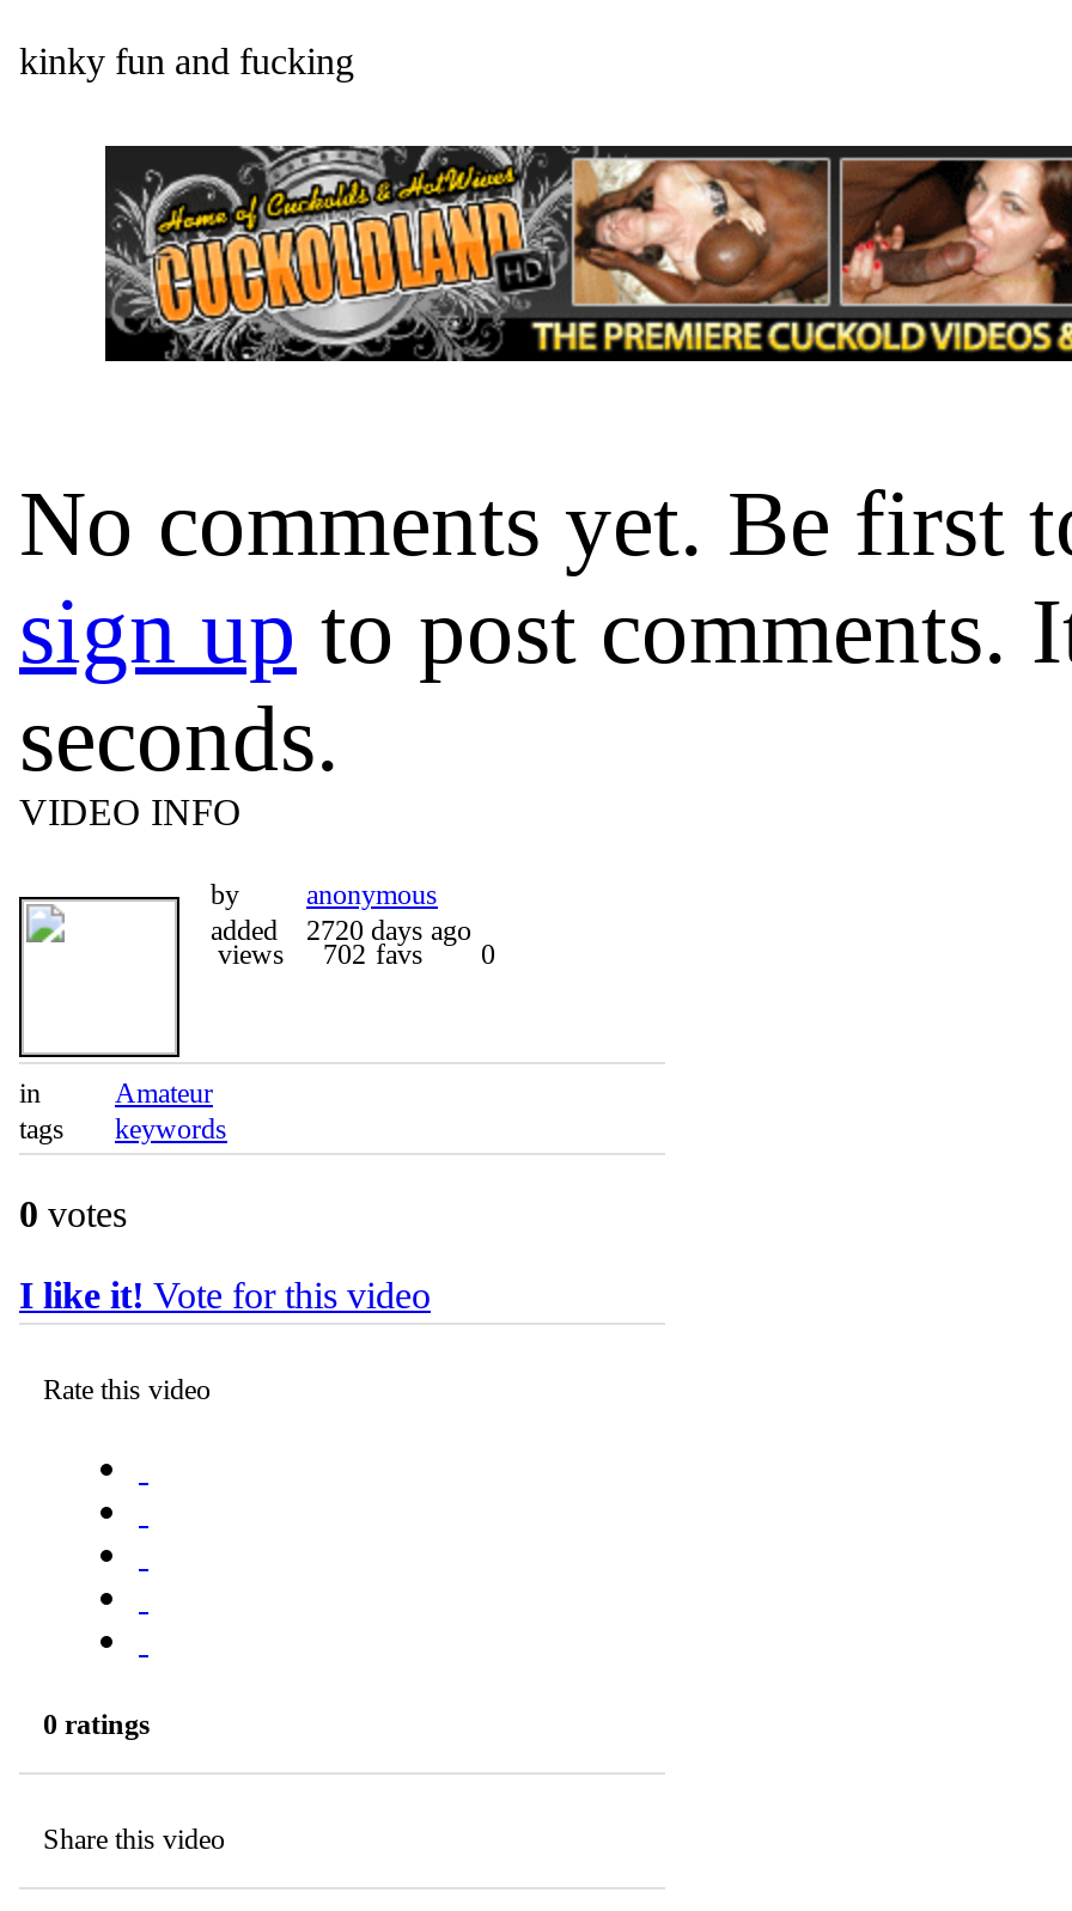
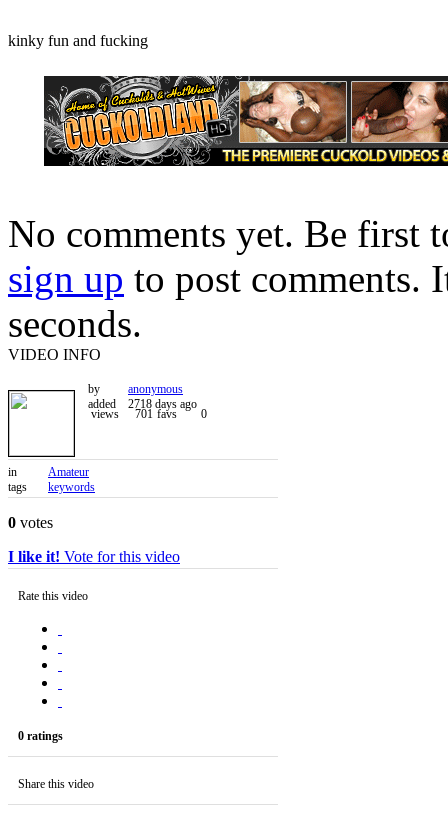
- added 2720 days ago
+ added 2718 days ago

- views 702 favs 0
+ views 701 favs 0
